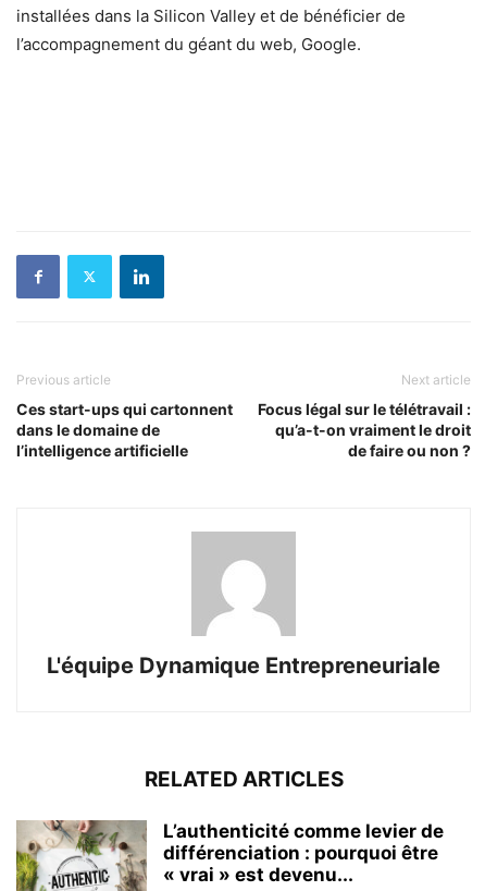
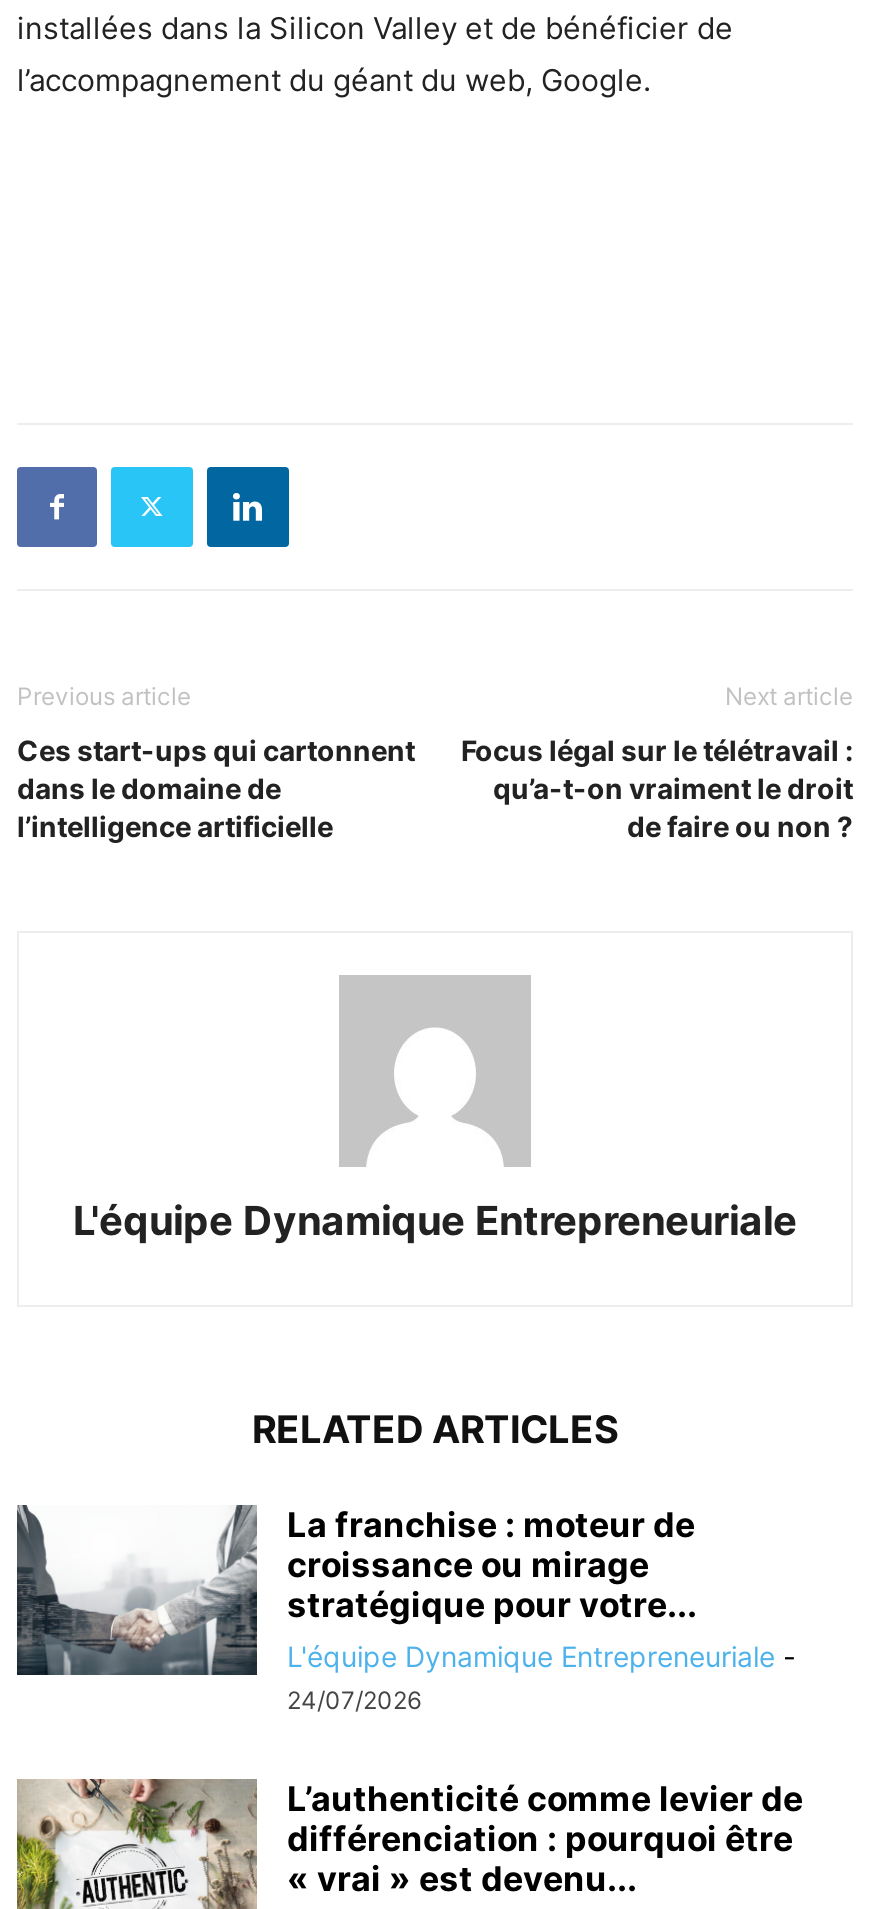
+ [image]
+ La franchise : moteur de
+ croissance ou mirage
+ stratégique pour votre...
+ L'équipe Dynamique Entrepreneuriale -
+ 24/07/2026
